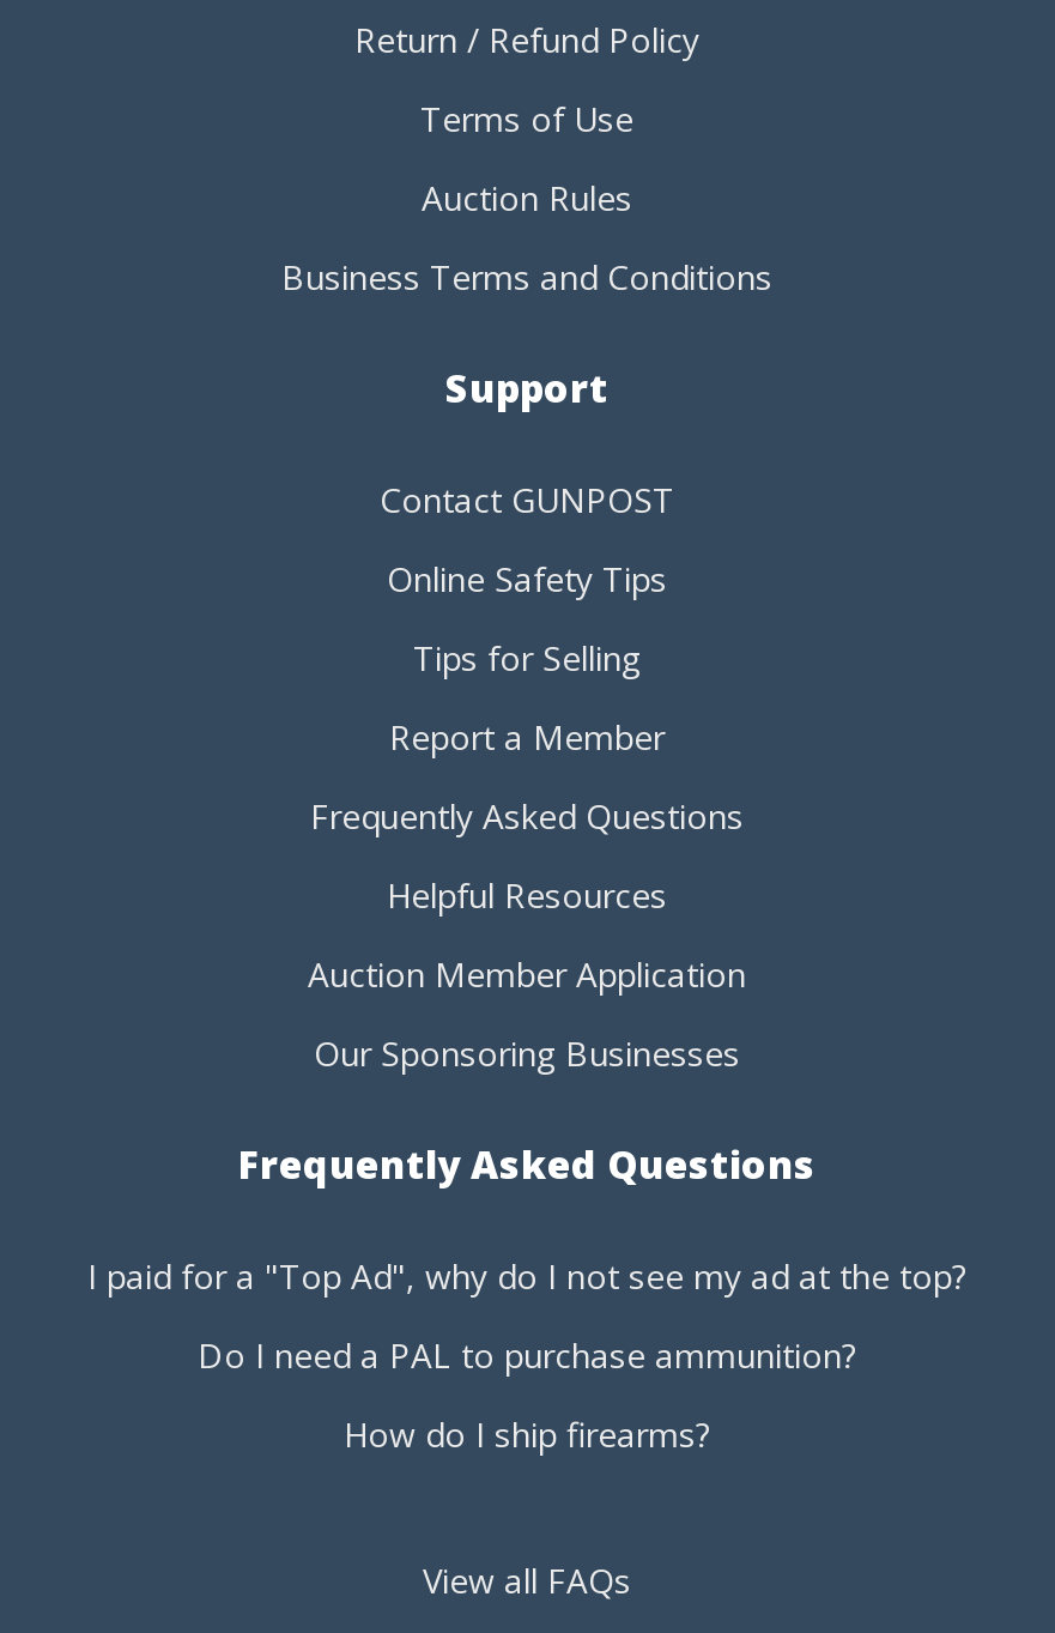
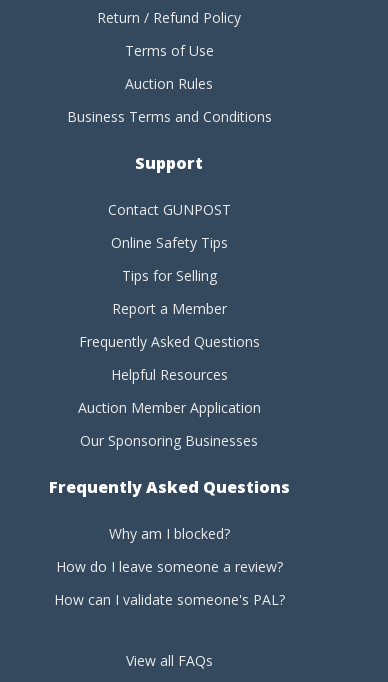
- I paid for a "Top Ad", why do I not see my ad at the top?
+ Why am I blocked?

- Do I need a PAL to purchase ammunition?
+ How do I leave someone a review?

- How do I ship firearms?
+ How can I validate someone's PAL?
